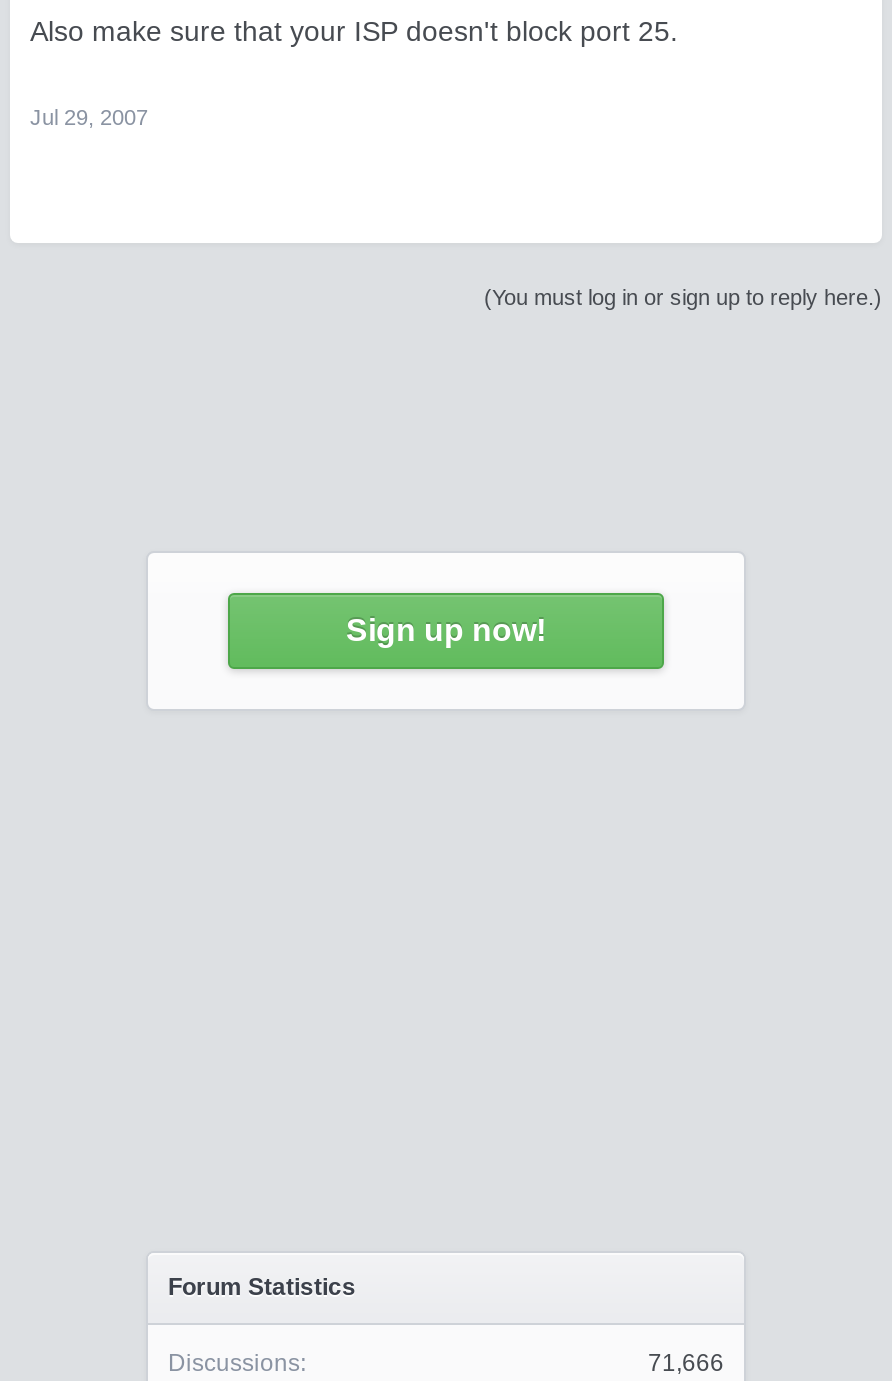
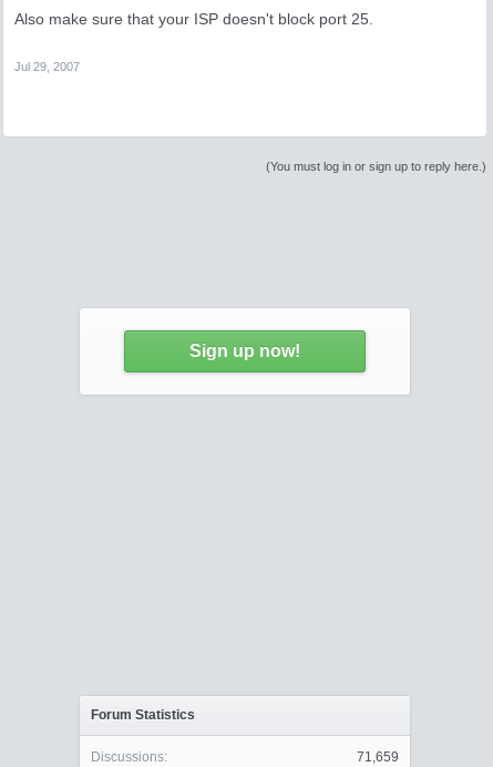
- 71,666
+ 71,659
